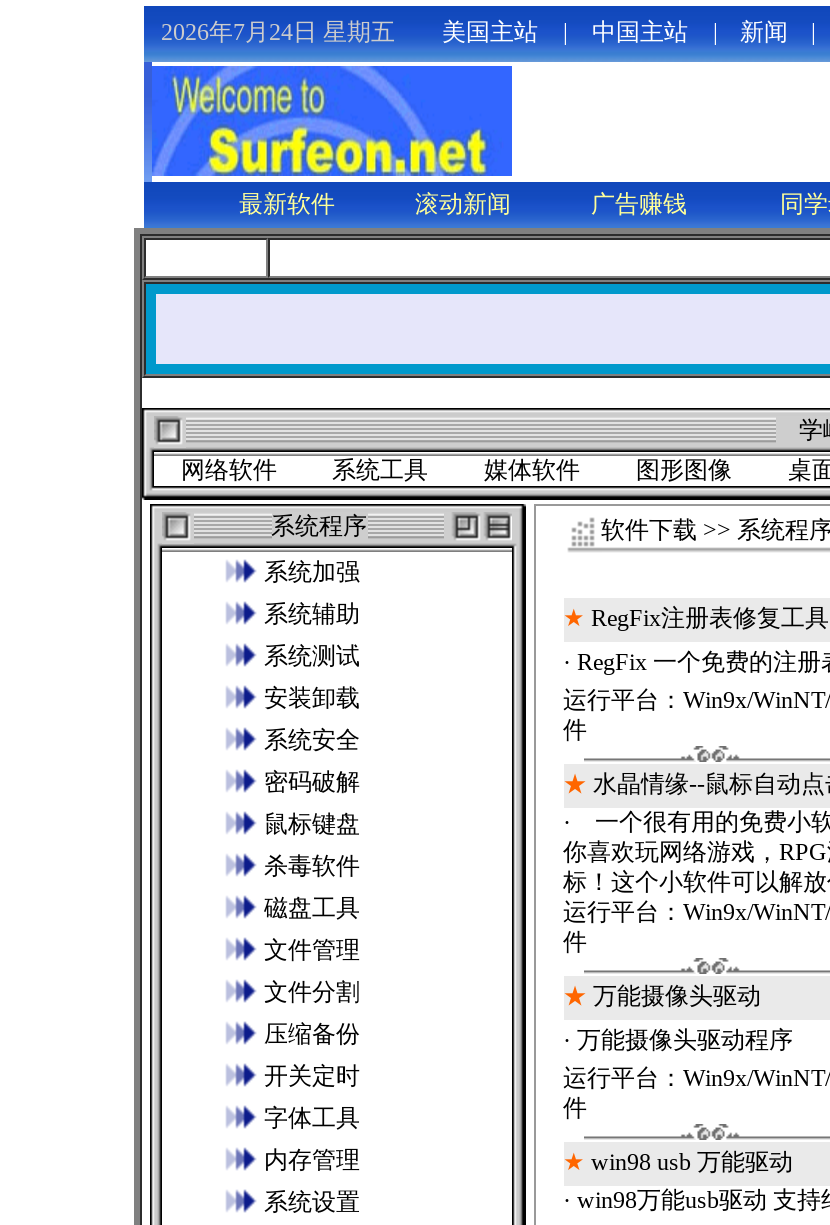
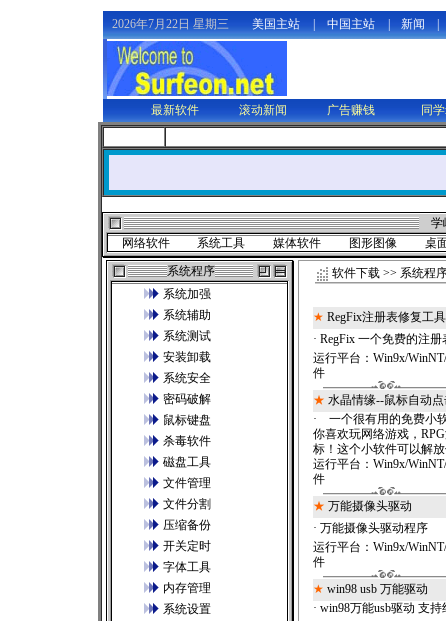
- 2026年7月24日 星期五
+ 2026年7月22日 星期三
